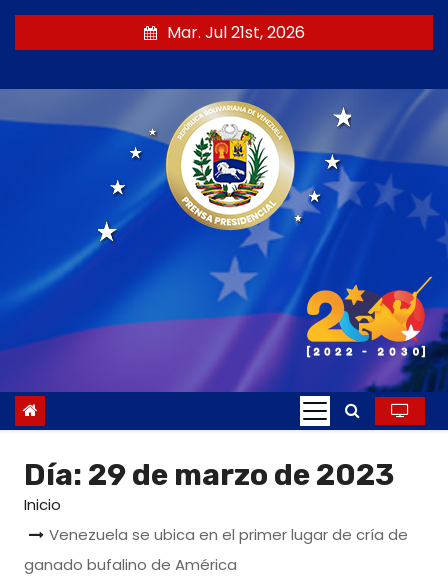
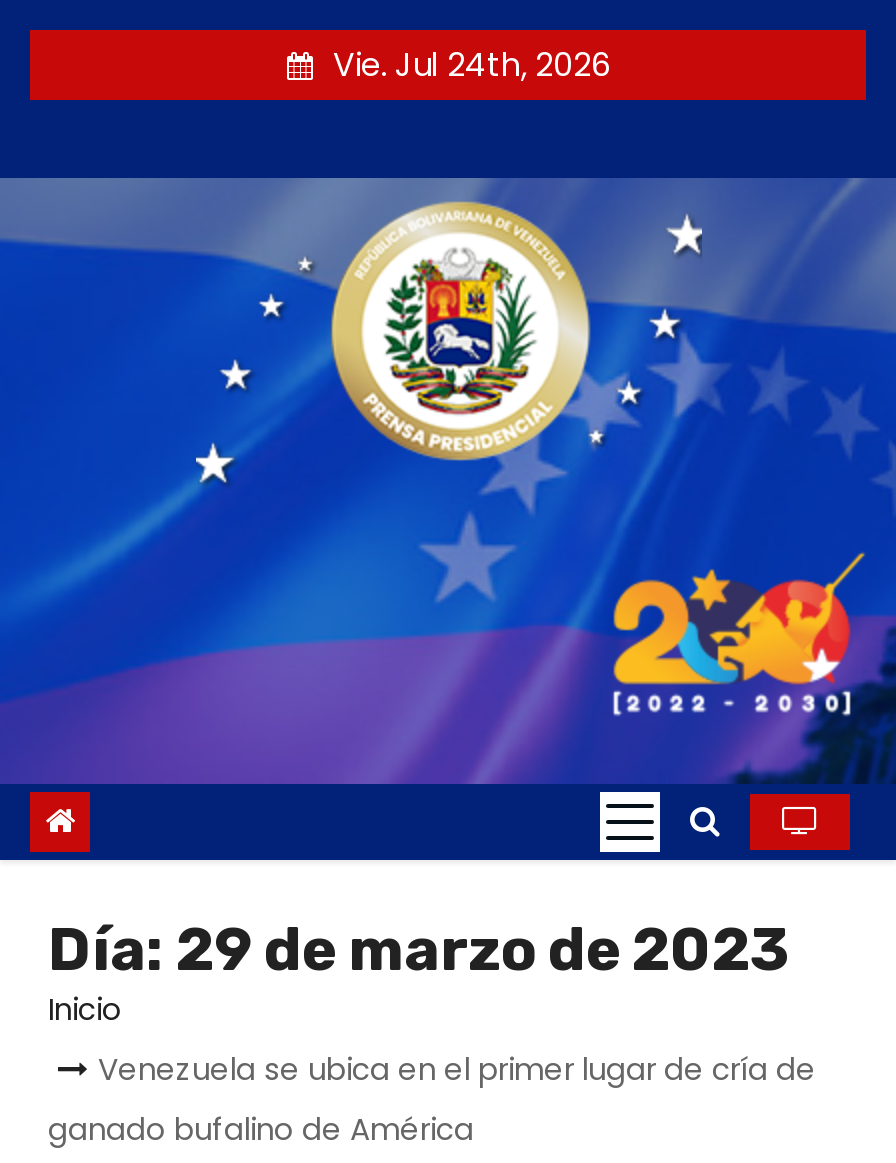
- Mar. Jul 21st, 2026
+ Vie. Jul 24th, 2026
